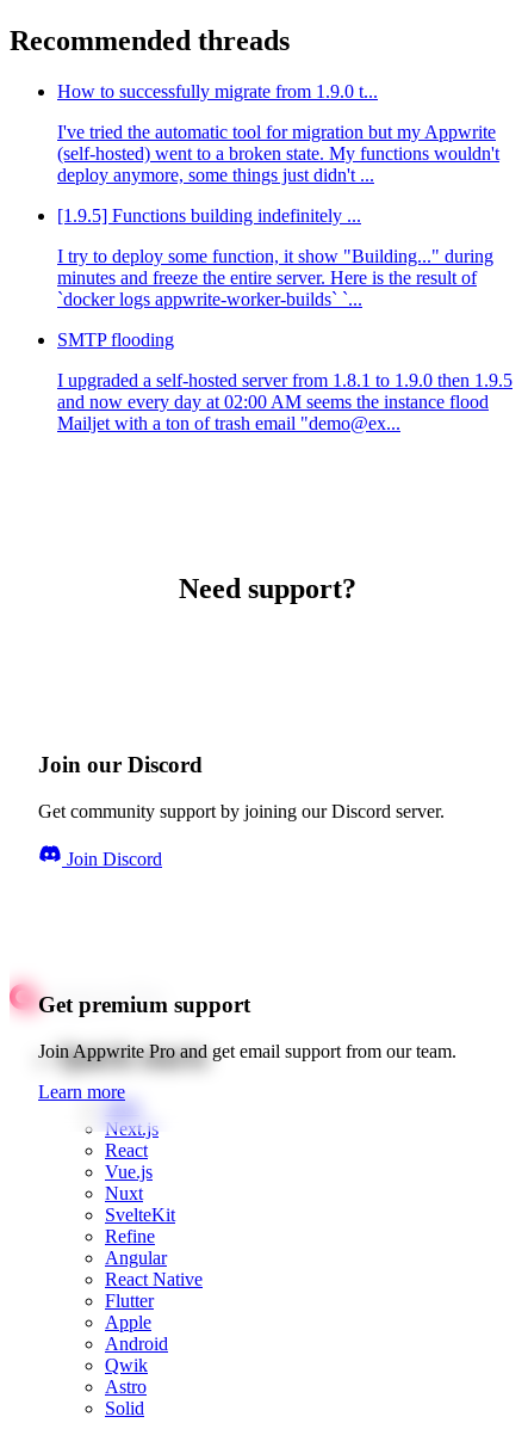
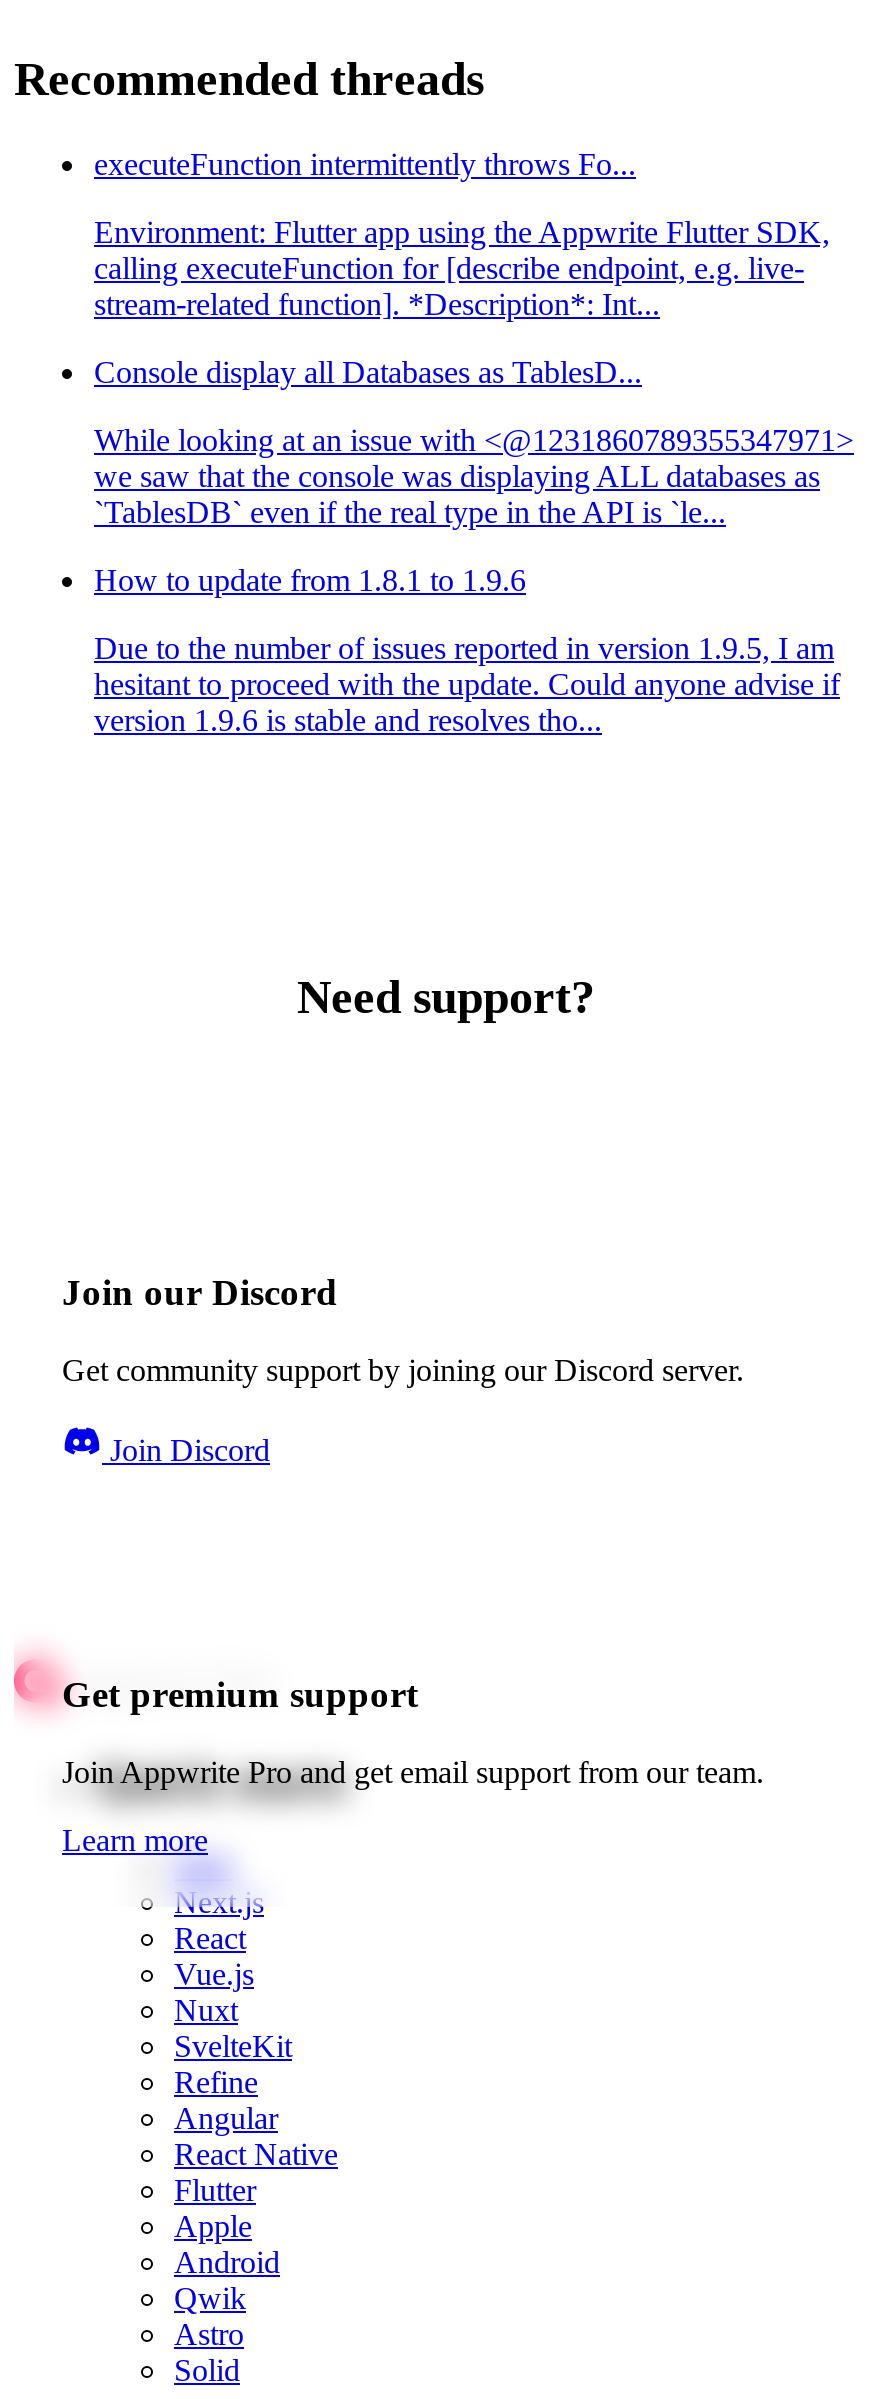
- How to successfully migrate from 1.9.0 t...
+ executeFunction intermittently throws Fo...

- I've tried the automatic tool for migration but my Appwrite
- (self-hosted) went to a broken state. My functions wouldn't
- deploy anymore, some things just didn't ...
+ Environment: Flutter app using the Appwrite Flutter SDK,
+ calling executeFunction for [describe endpoint, e.g. live-
+ stream-related function]. *Description*: Int...

- [1.9.5] Functions building indefinitely ...
+ Console display all Databases as TablesD...

- I try to deploy some function, it show "Building..." during
- minutes and freeze the entire server. Here is the result of
- `docker logs appwrite-worker-builds` `...
+ While looking at an issue with <@1231860789355347971>
+ we saw that the console was displaying ALL databases as
+ `TablesDB` even if the real type in the API is `le...

- SMTP flooding
+ How to update from 1.8.1 to 1.9.6

- I upgraded a self-hosted server from 1.8.1 to 1.9.0 then 1.9.5
- and now every day at 02:00 AM seems the instance flood
- Mailjet with a ton of trash email "demo@ex...
+ Due to the number of issues reported in version 1.9.5, I am
+ hesitant to proceed with the update. Could anyone advise if
+ version 1.9.6 is stable and resolves tho...
